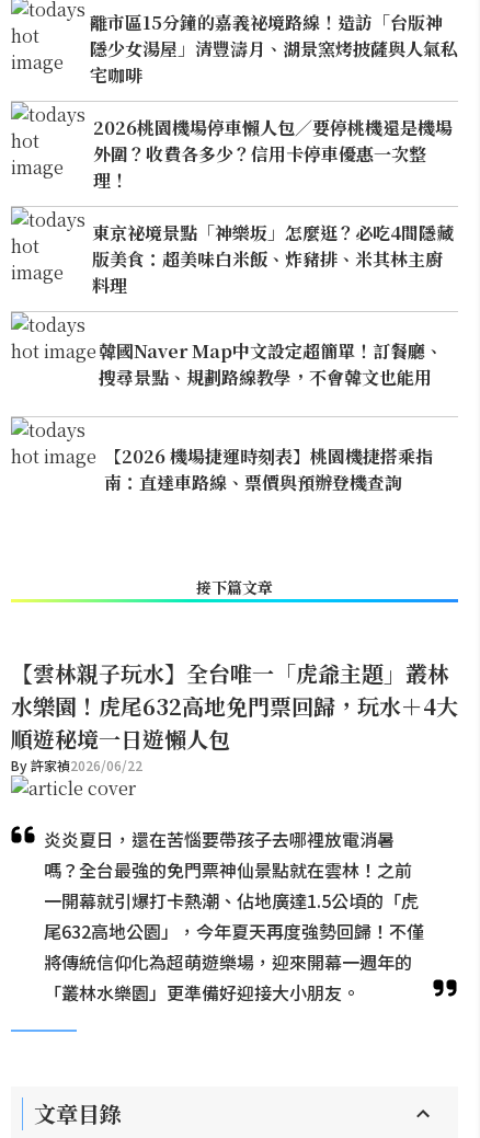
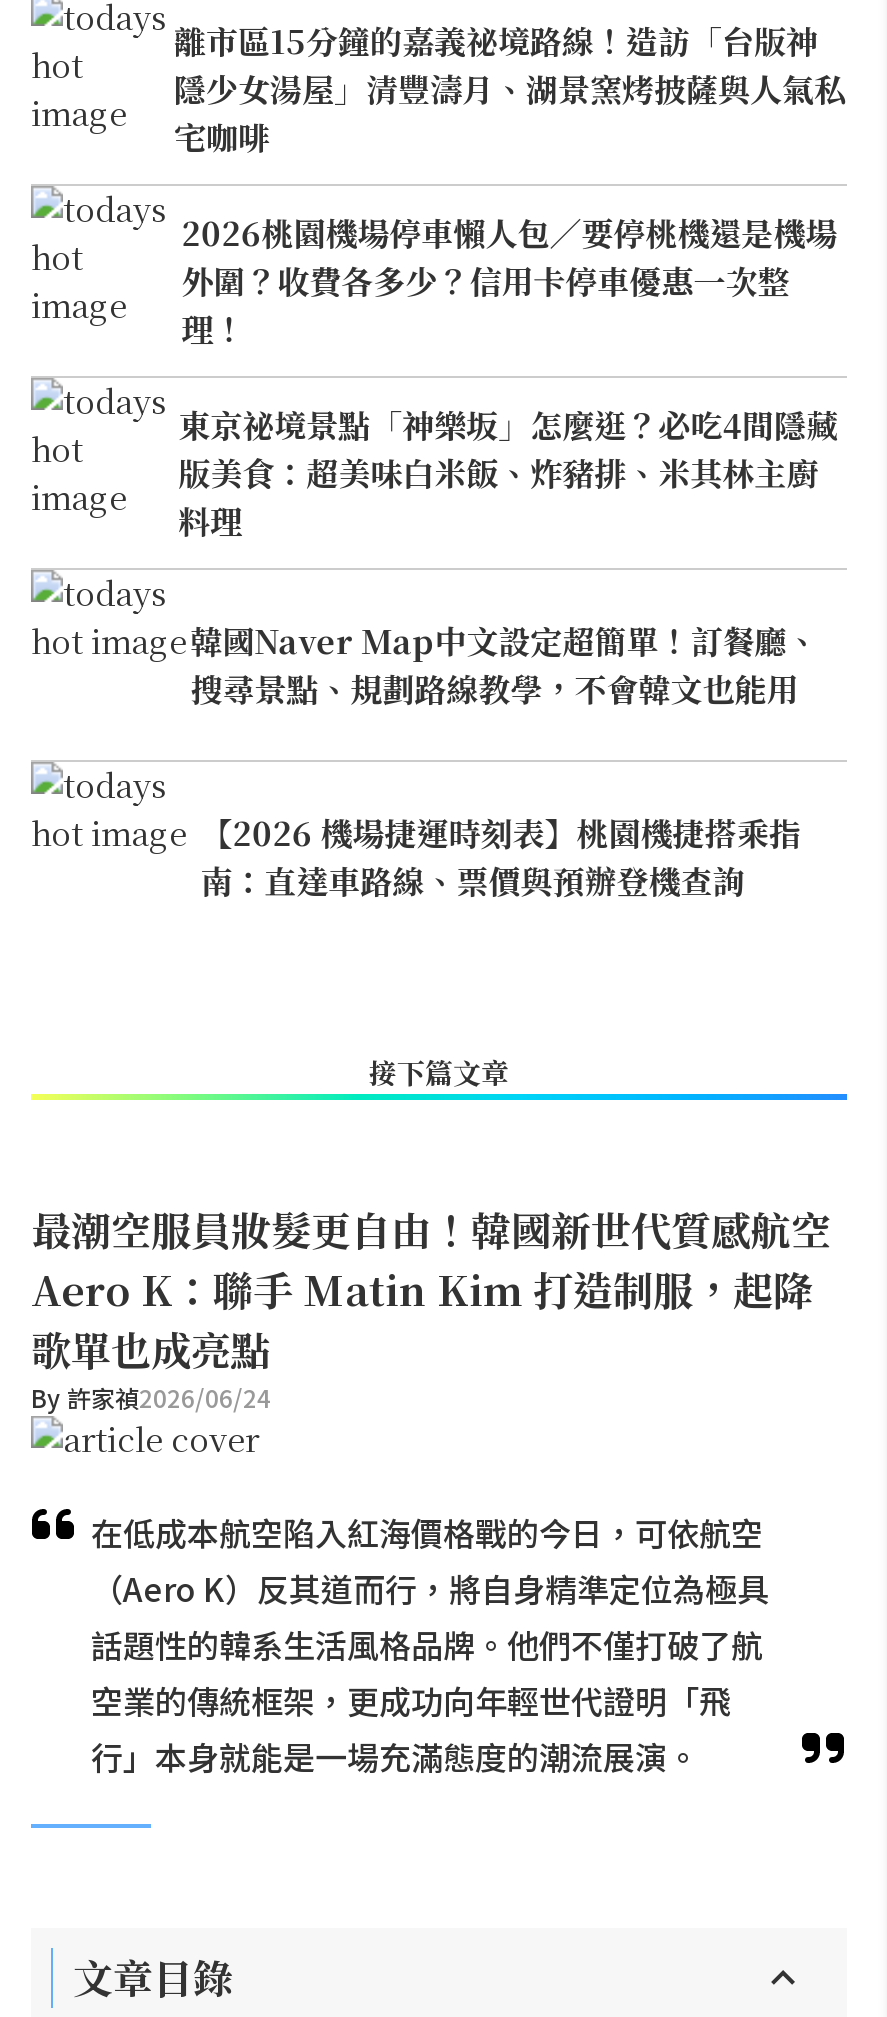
- 【雲林親子玩水】全台唯一「虎爺主題」叢林
- 水樂園！虎尾632高地免門票回歸，玩水＋4大
- 順遊秘境一日遊懶人包
- By 許家禎2026/06/22
+ 最潮空服員妝髮更自由！韓國新世代質感航空
+ Aero K：聯手 Matin Kim 打造制服，起降
+ 歌單也成亮點
+ By 許家禎2026/06/24

- 炎炎夏日，還在苦惱要帶孩子去哪裡放電消暑
- 嗎？全台最強的免門票神仙景點就在雲林！之前
- 一開幕就引爆打卡熱潮、佔地廣達1.5公頃的「虎
- 尾632高地公園」，今年夏天再度強勢回歸！不僅
- 將傳統信仰化為超萌遊樂場，迎來開幕一週年的
- 「叢林水樂園」更準備好迎接大小朋友。
+ 在低成本航空陷入紅海價格戰的今日，可依航空
+ （Aero K）反其道而行，將自身精準定位為極具
+ 話題性的韓系生活風格品牌。他們不僅打破了航
+ 空業的傳統框架，更成功向年輕世代證明「飛
+ 行」本身就能是一場充滿態度的潮流展演。
